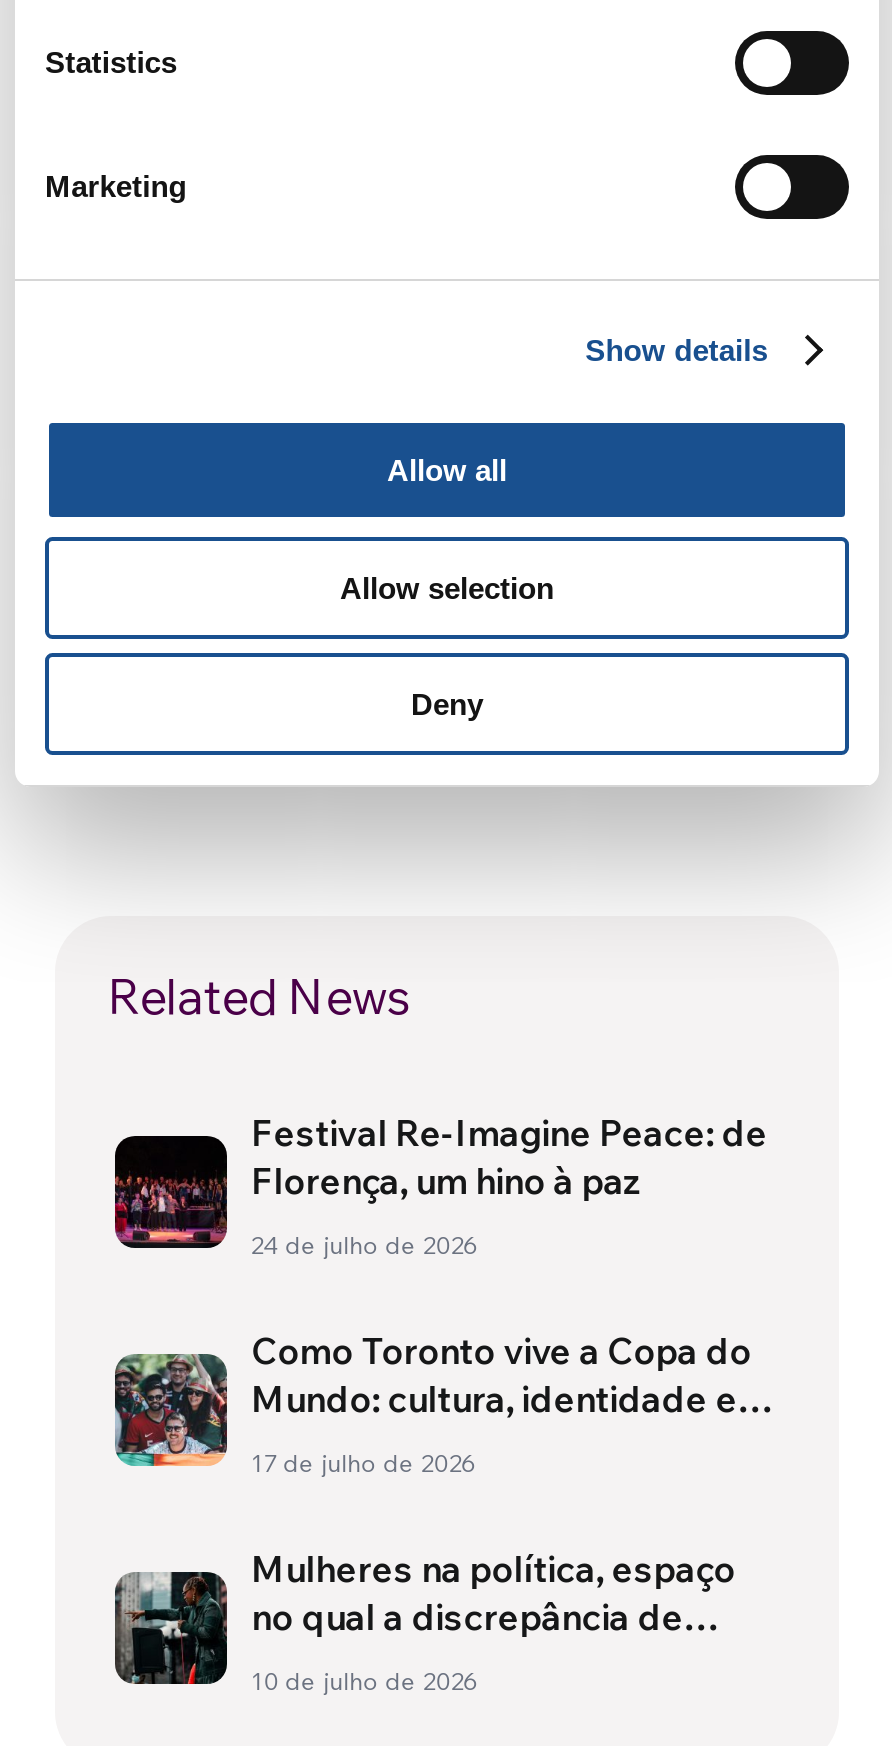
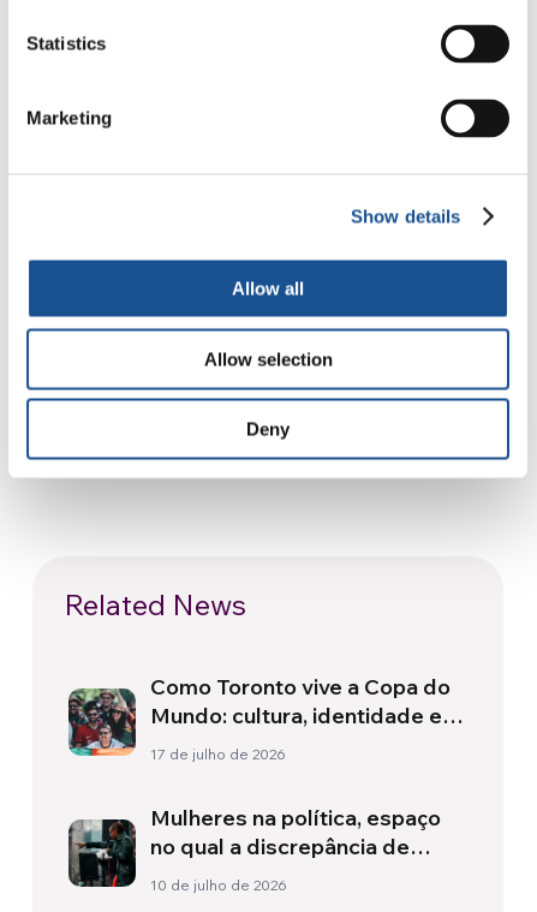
- [image]
- Festival Re-Imagine Peace: de
- Florença, um hino à paz
- 24 de julho de 2026
